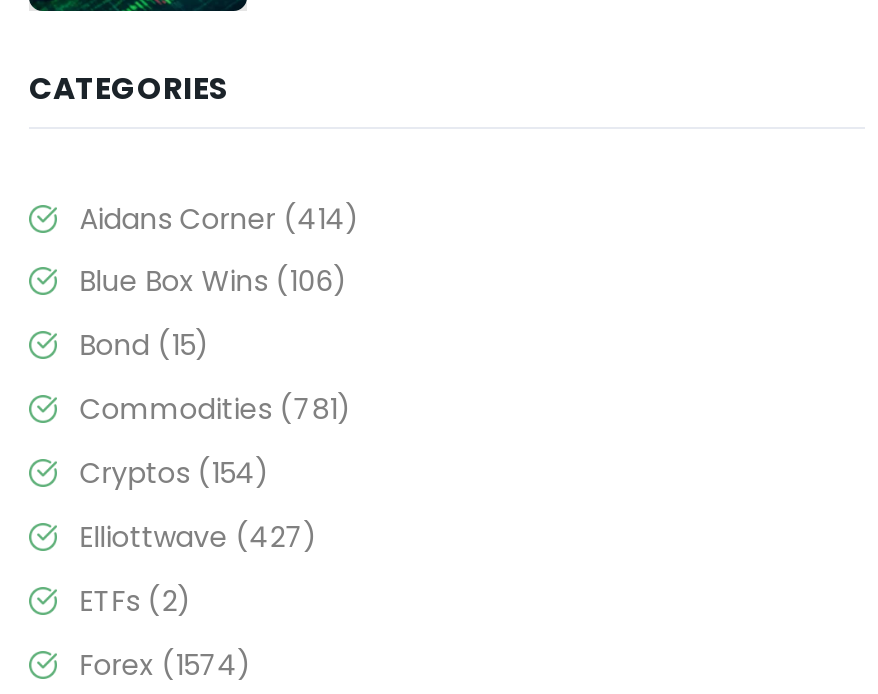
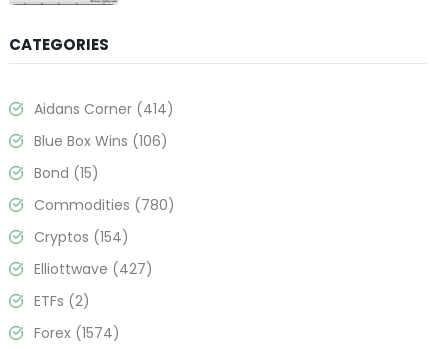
- Commodities (781)
+ Commodities (780)
